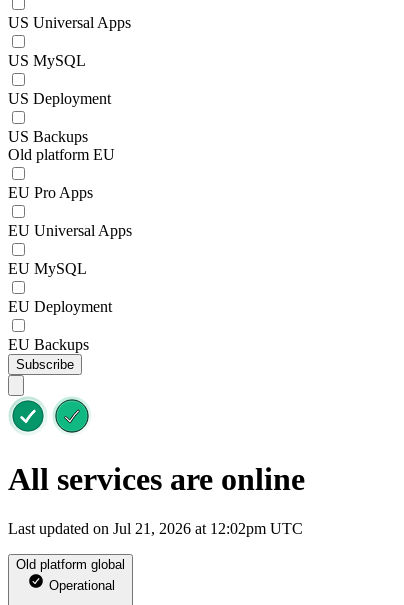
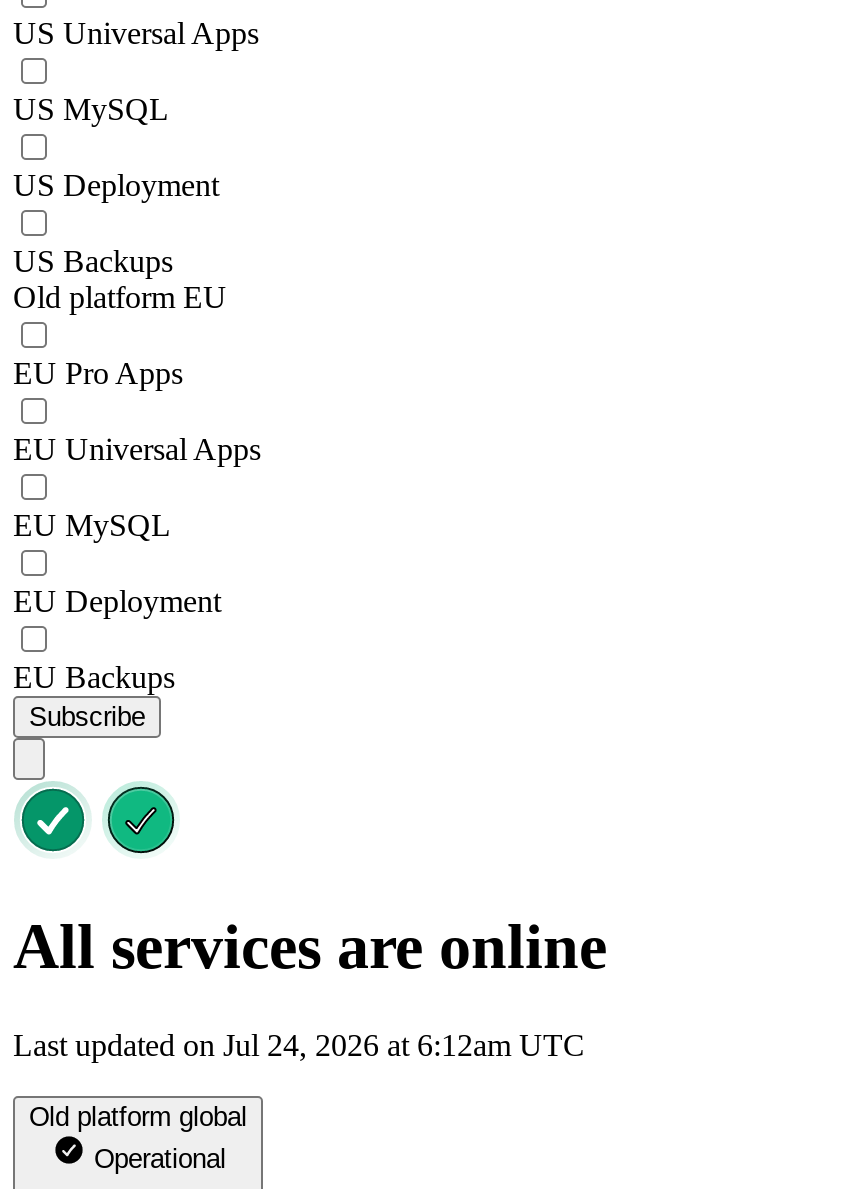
- Last updated on Jul 21, 2026 at 12:02pm UTC
+ Last updated on Jul 24, 2026 at 6:12am UTC
